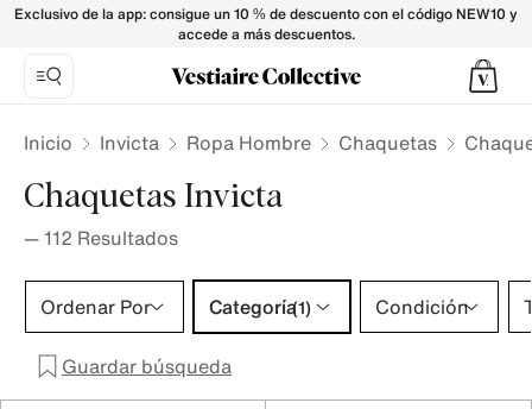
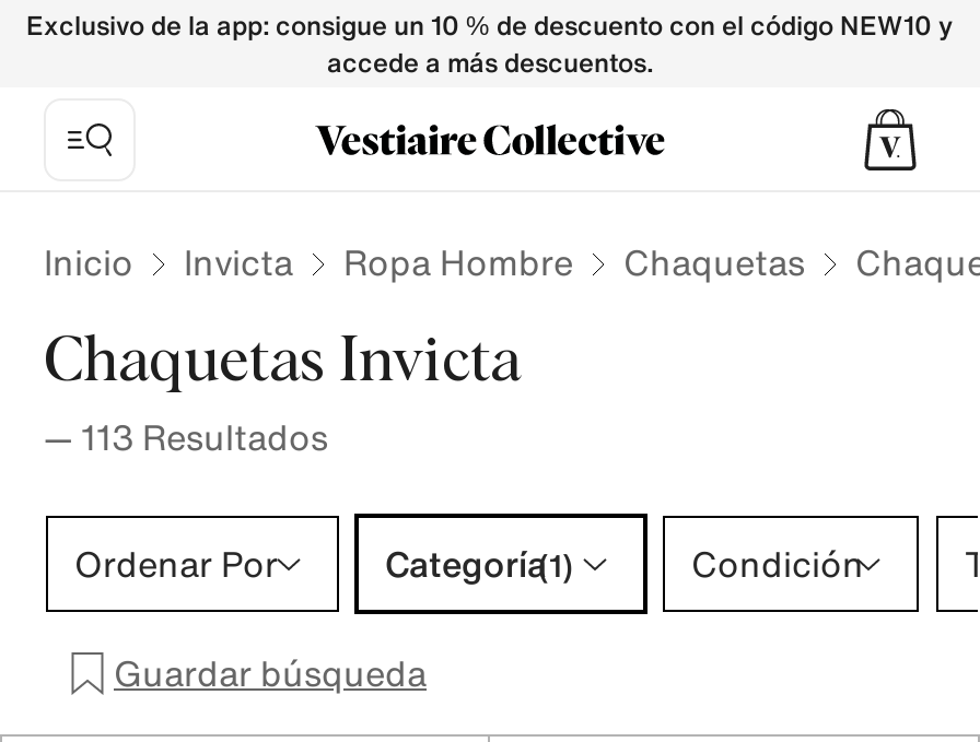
- — 112 Resultados
+ — 113 Resultados
